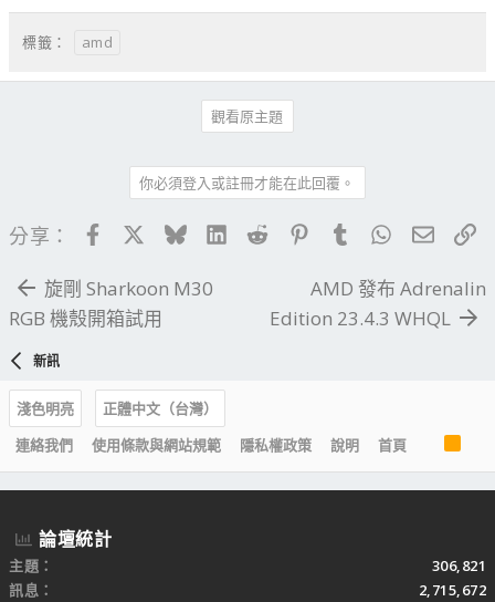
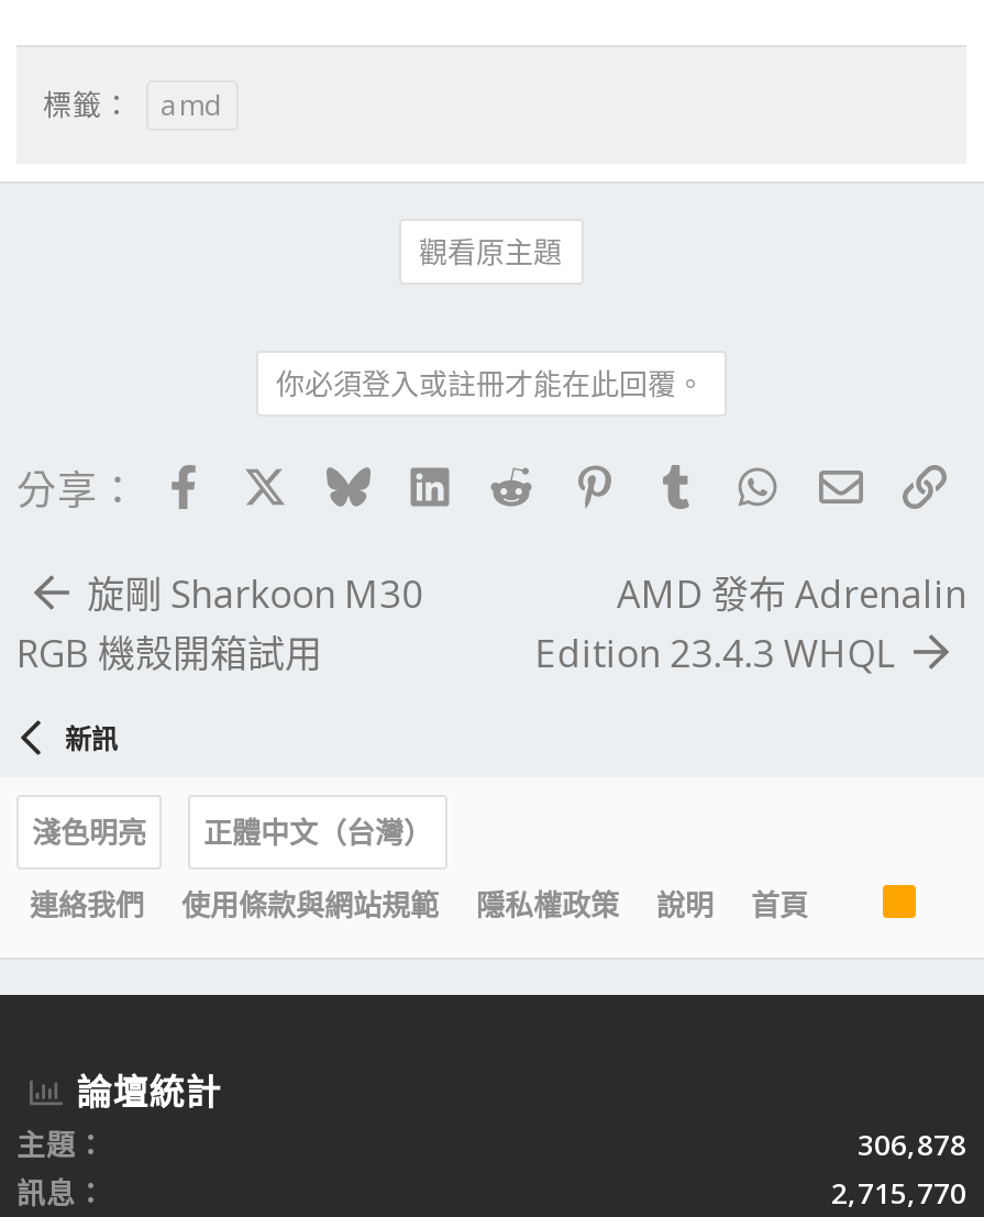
- 306,821
+ 306,878

- 2,715,672
+ 2,715,770
